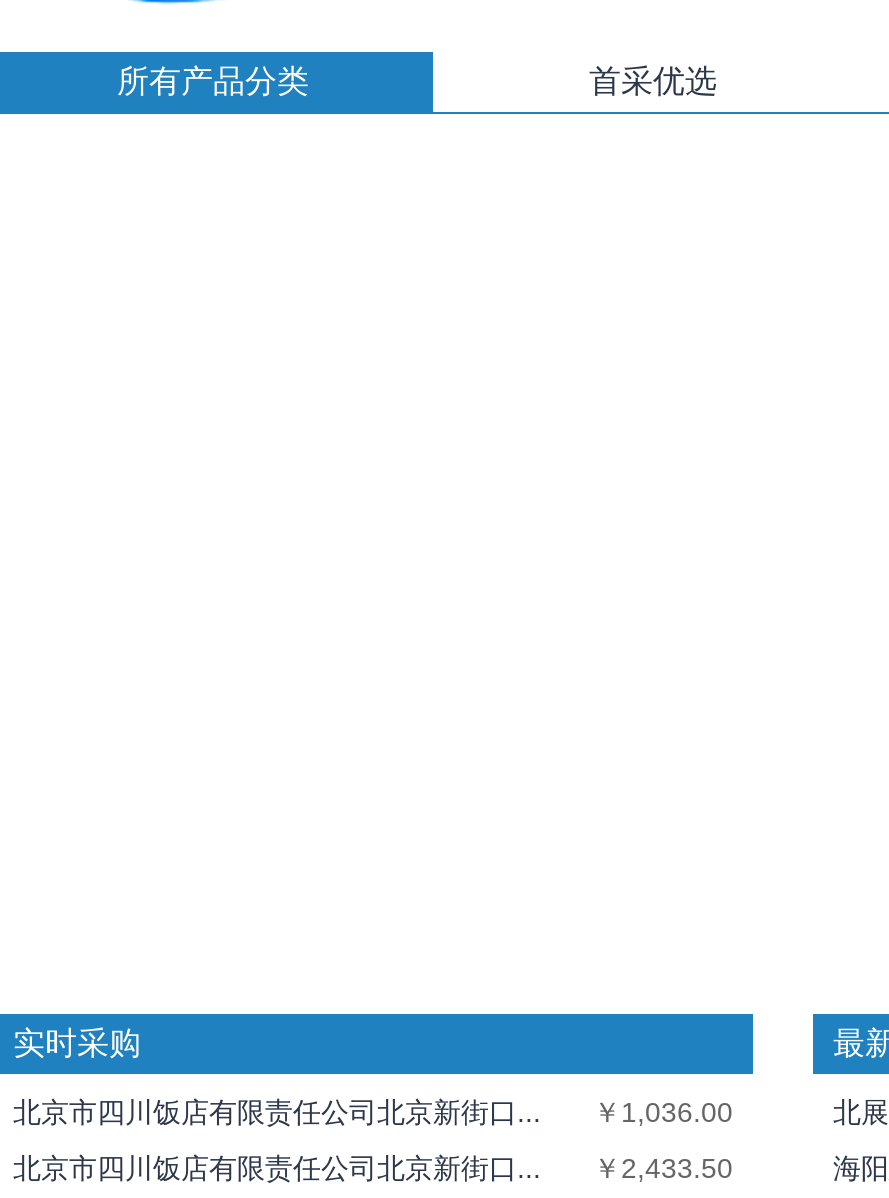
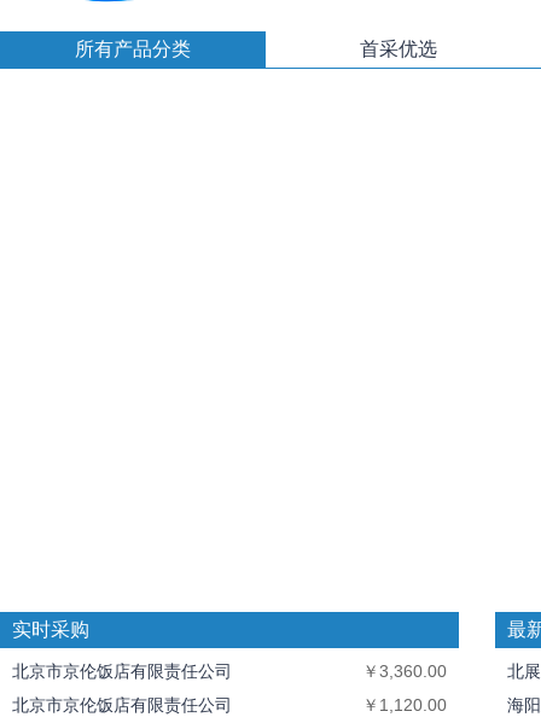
- 北京市四川饭店有限责任公司北京新街口...
- ￥1,036.00
+ 北京市京伦饭店有限责任公司
+ ￥3,360.00

- 北京市四川饭店有限责任公司北京新街口...
- ￥2,433.50
+ 北京市京伦饭店有限责任公司
+ ￥1,120.00
